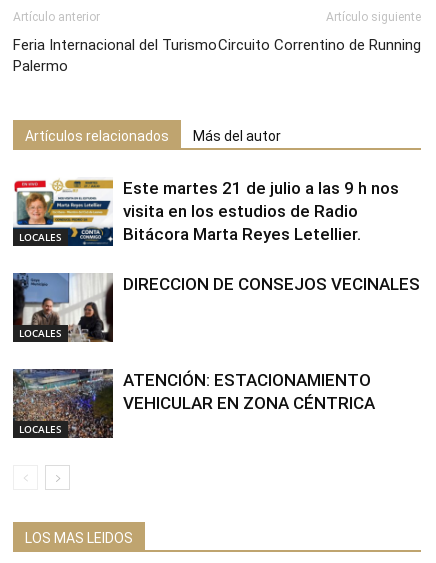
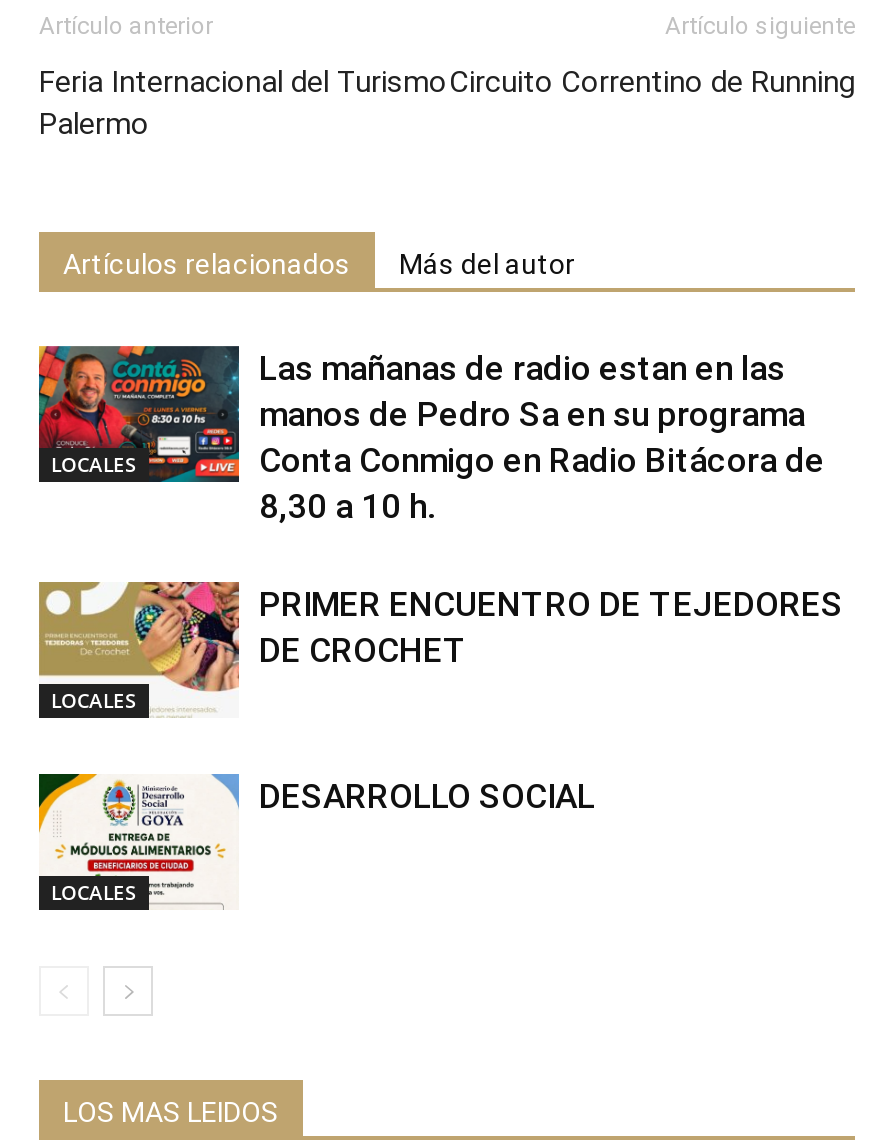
- [image]
- Este martes 21 de julio a las 9 h nos
- visita en los estudios de Radio
- Bitácora Marta Reyes Letellier.
+ [image]
+ Las mañanas de radio estan en las
+ manos de Pedro Sa en su programa
+ Conta Conmigo en Radio Bitácora de
+ 8,30 a 10 h.

- [image]
- DIRECCION DE CONSEJOS VECINALES
+ [image]
+ PRIMER ENCUENTRO DE TEJEDORES
+ DE CROCHET

- [image]
- ATENCIÓN: ESTACIONAMIENTO
- VEHICULAR EN ZONA CÉNTRICA
+ [image]
+ DESARROLLO SOCIAL
